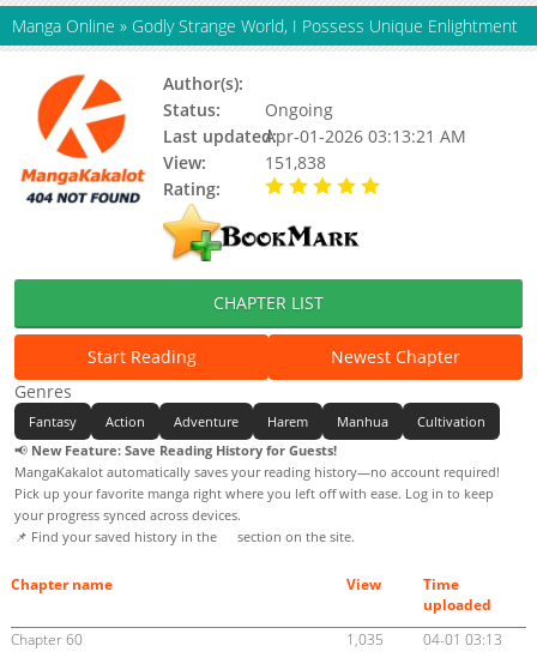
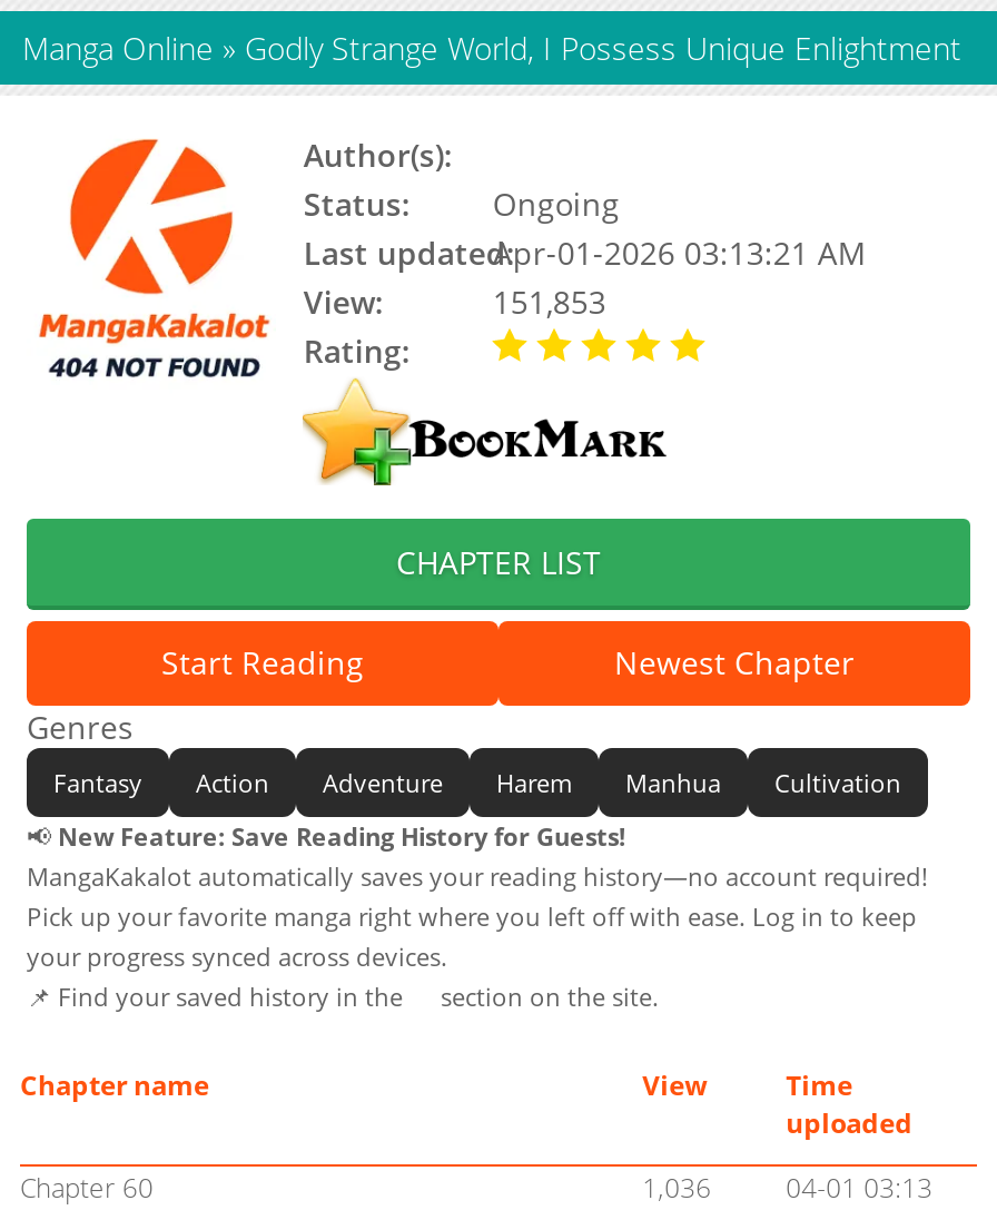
- 151,838
+ 151,853

- 1,035 04-01 03:13
+ 1,036 04-01 03:13
